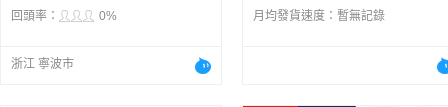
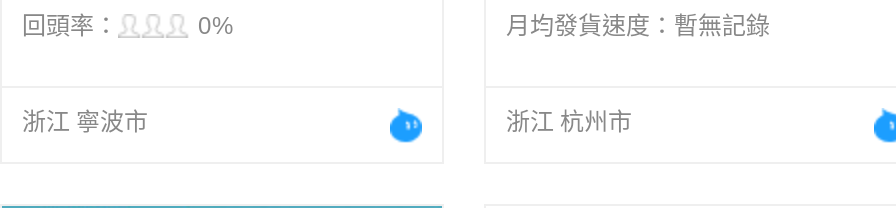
+ 浙江 杭州市
